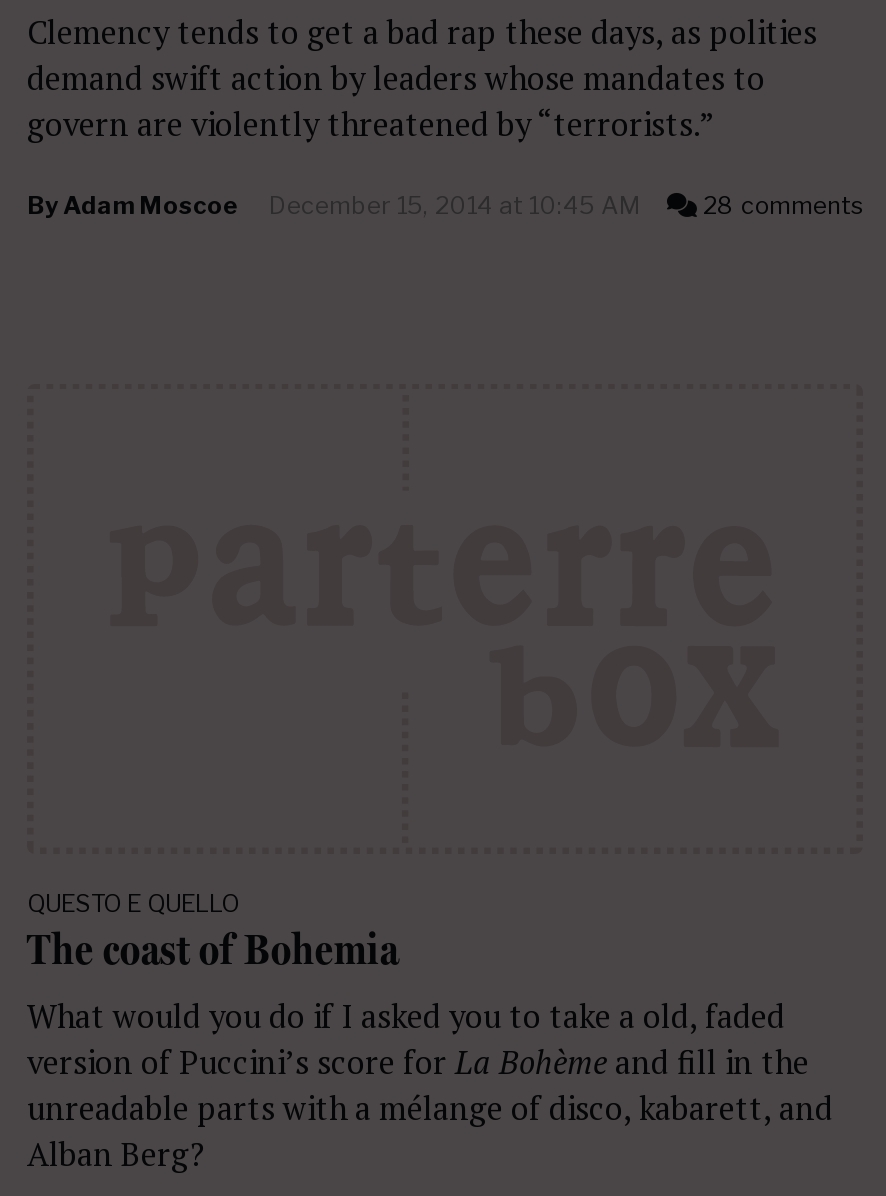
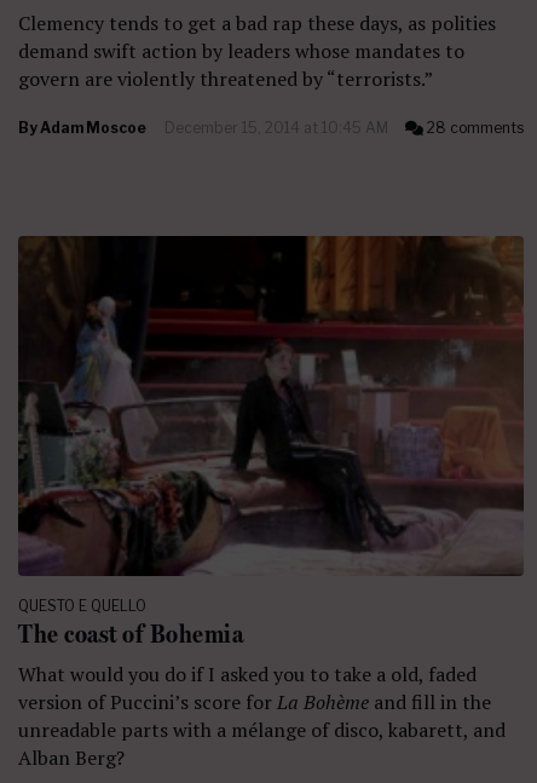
+ [image]
